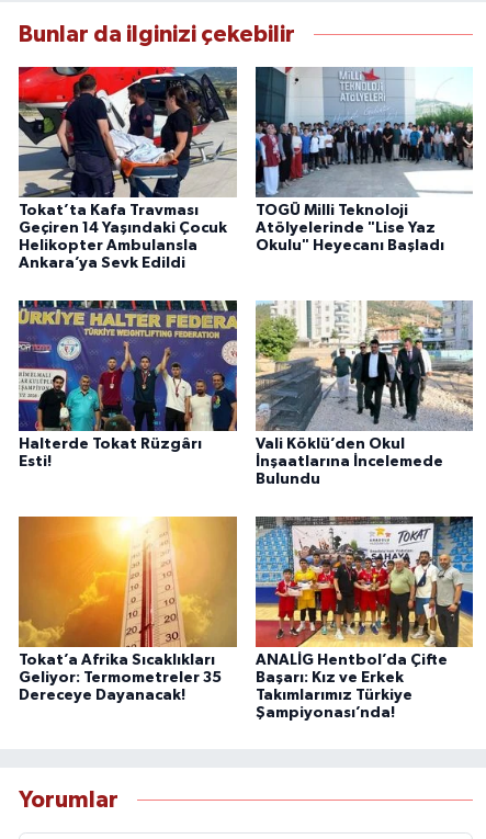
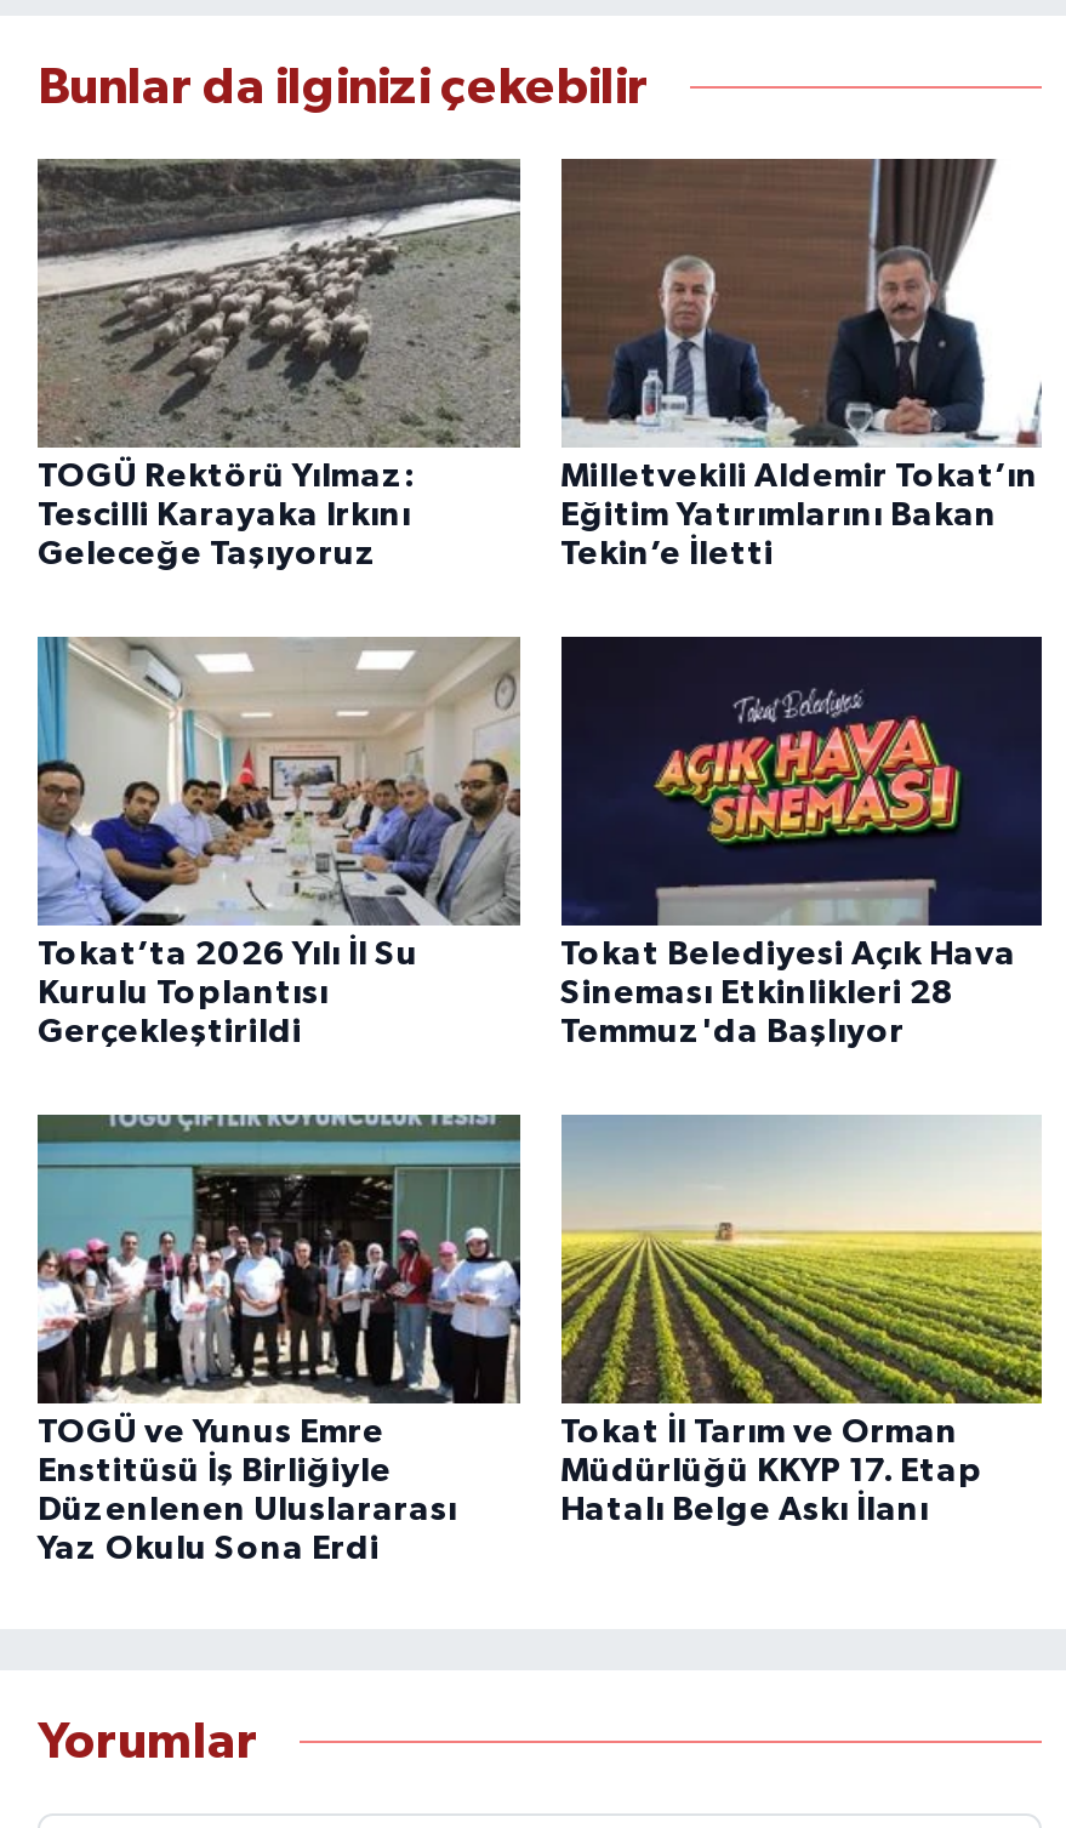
- [image]
- Tokat’ta Kafa Travması
- Geçiren 14 Yaşındaki Çocuk
- Helikopter Ambulansla
- Ankara’ya Sevk Edildi
+ [image]
+ TOGÜ Rektörü Yılmaz:
+ Tescilli Karayaka Irkını
+ Geleceğe Taşıyoruz

- [image]
- TOGÜ Milli Teknoloji
- Atölyelerinde "Lise Yaz
- Okulu" Heyecanı Başladı
+ [image]
+ Milletvekili Aldemir Tokat’ın
+ Eğitim Yatırımlarını Bakan
+ Tekin’e İletti

- [image]
- Halterde Tokat Rüzgârı
- Esti!
+ [image]
+ Tokat’ta 2026 Yılı İl Su
+ Kurulu Toplantısı
+ Gerçekleştirildi

- [image]
- Vali Köklü’den Okul
- İnşaatlarına İncelemede
- Bulundu
+ [image]
+ Tokat Belediyesi Açık Hava
+ Sineması Etkinlikleri 28
+ Temmuz'da Başlıyor

- [image]
- Tokat’a Afrika Sıcaklıkları
- Geliyor: Termometreler 35
- Dereceye Dayanacak!
+ [image]
+ TOGÜ ve Yunus Emre
+ Enstitüsü İş Birliğiyle
+ Düzenlenen Uluslararası
+ Yaz Okulu Sona Erdi

- [image]
- ANALİG Hentbol’da Çifte
- Başarı: Kız ve Erkek
- Takımlarımız Türkiye
- Şampiyonası’nda!
+ [image]
+ Tokat İl Tarım ve Orman
+ Müdürlüğü KKYP 17. Etap
+ Hatalı Belge Askı İlanı
